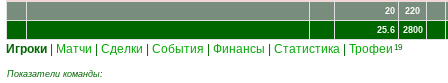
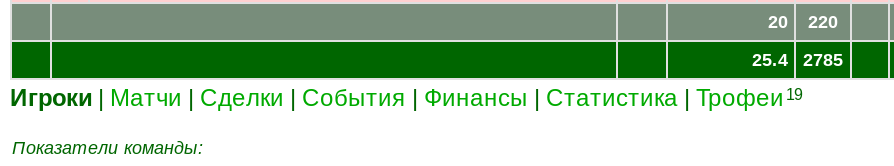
- 25.6
+ 25.4

- 2800
+ 2785
